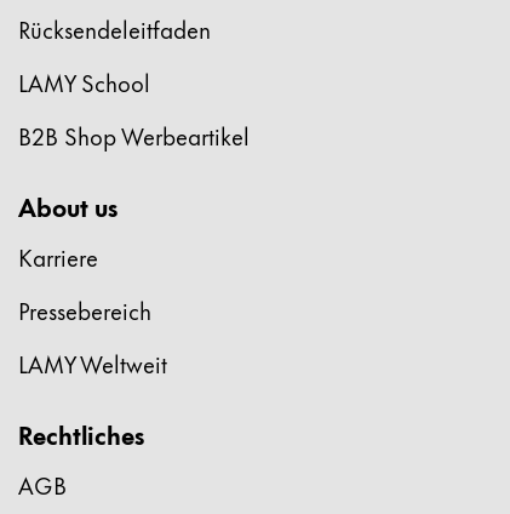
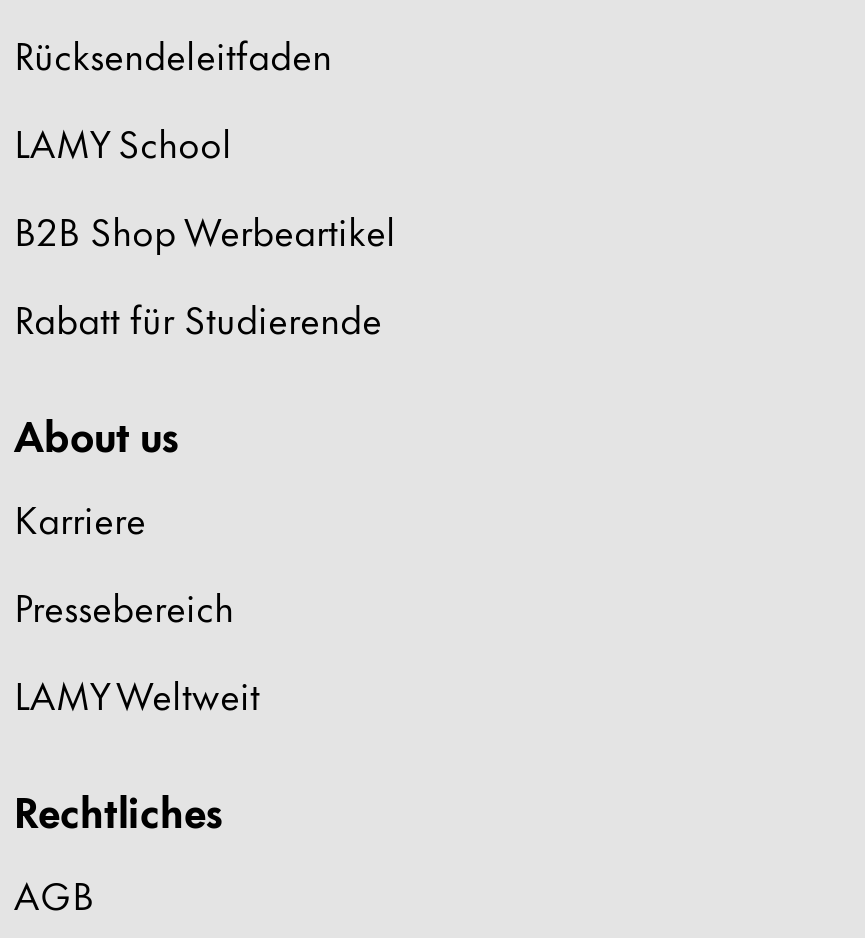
+ Rabatt für Studierende
